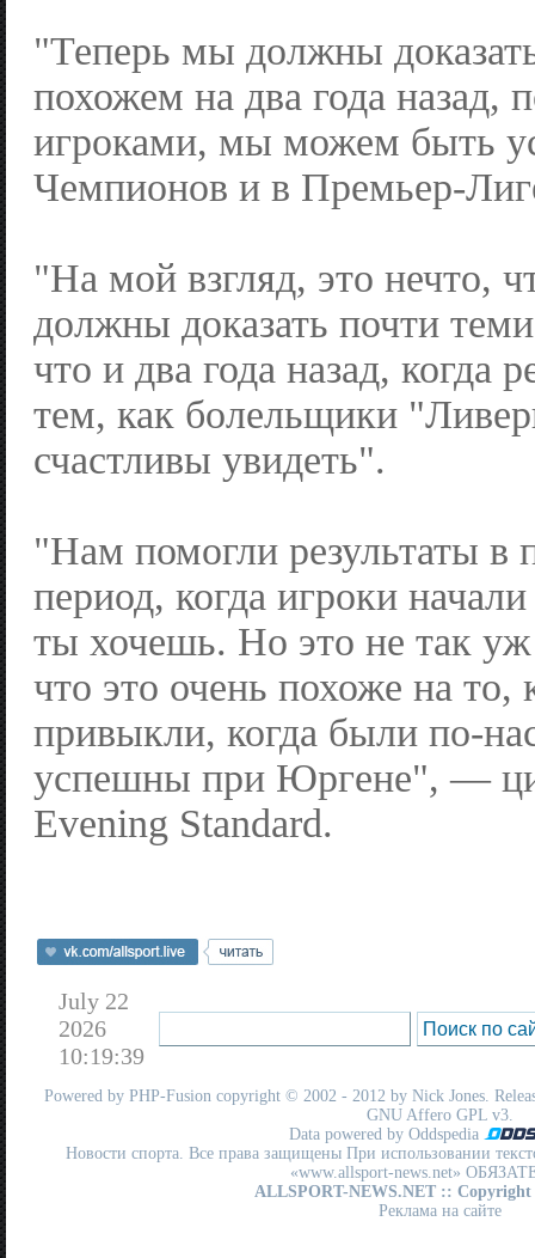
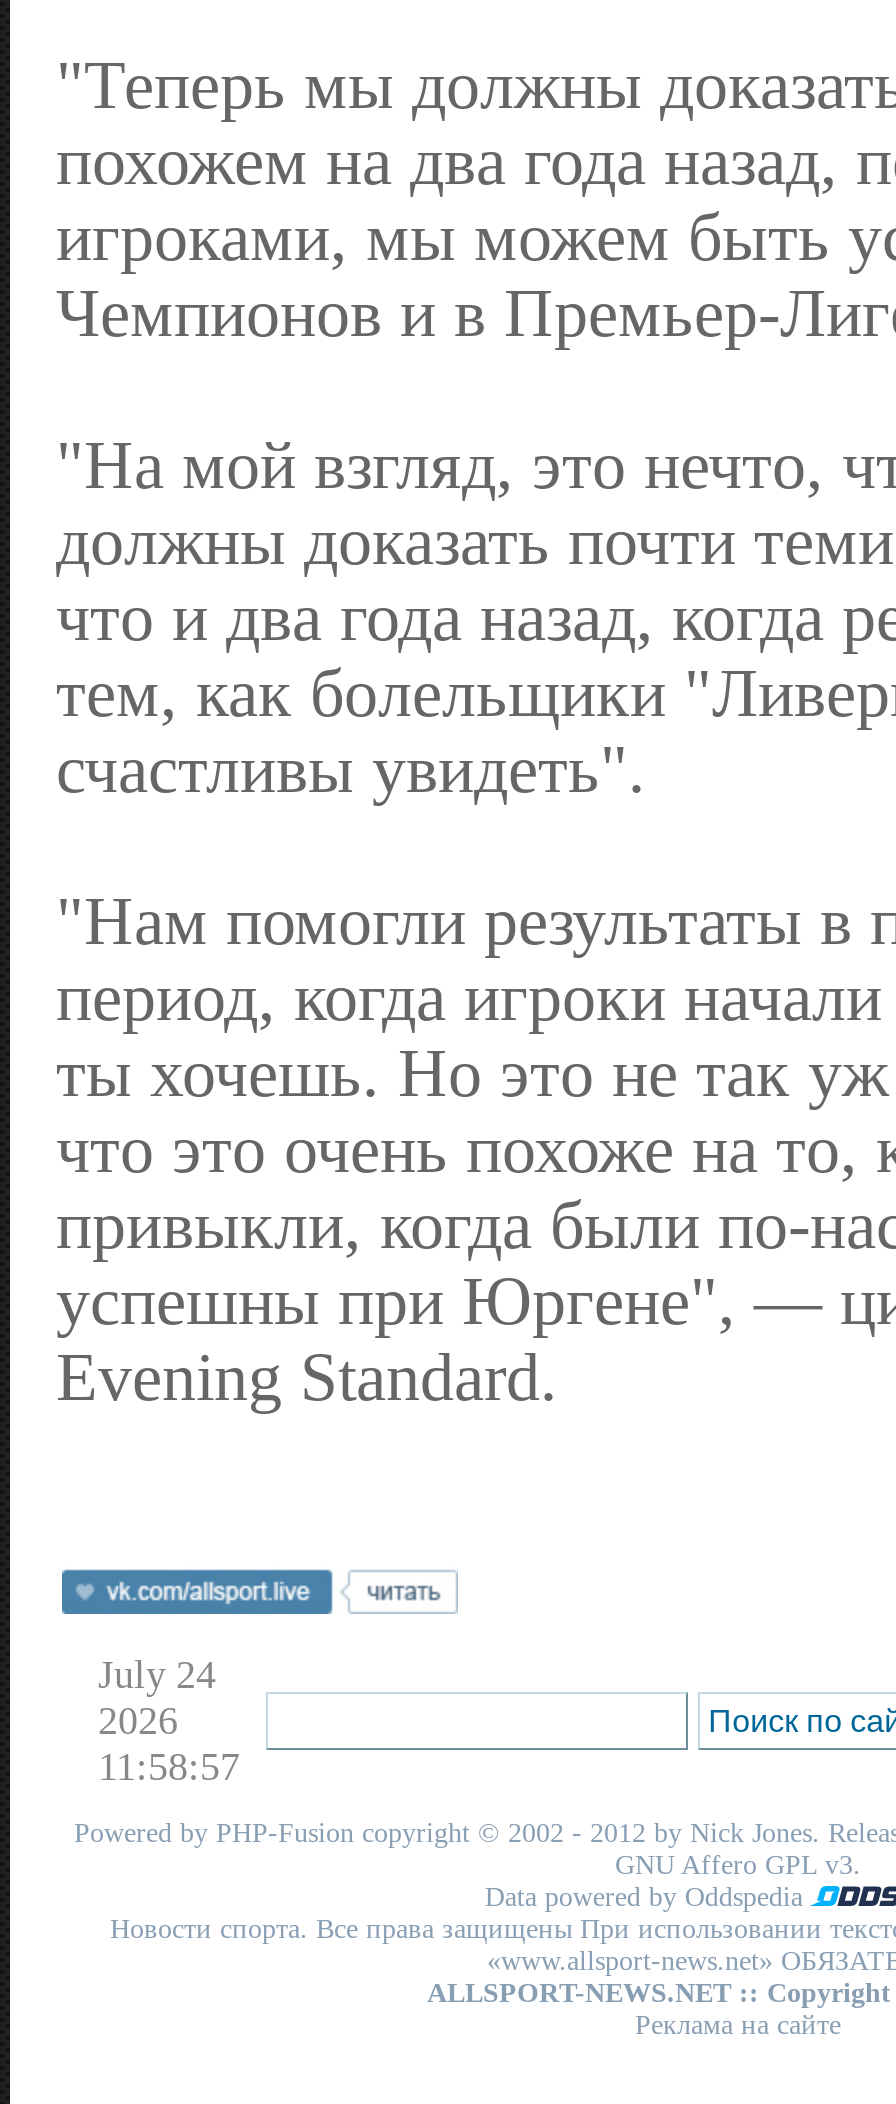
- July 22
+ July 24

- 10:19:39
+ 11:58:57
